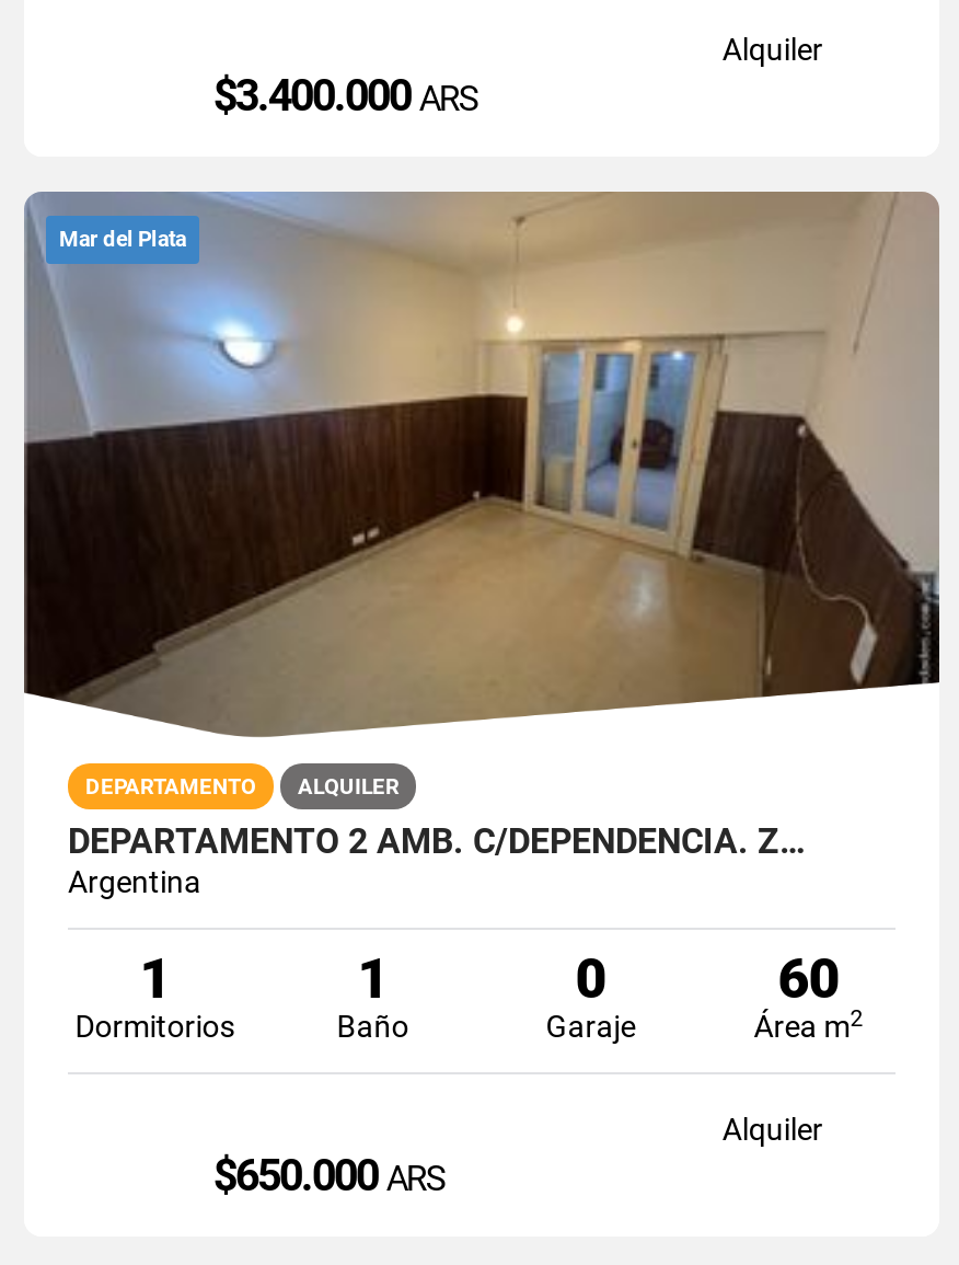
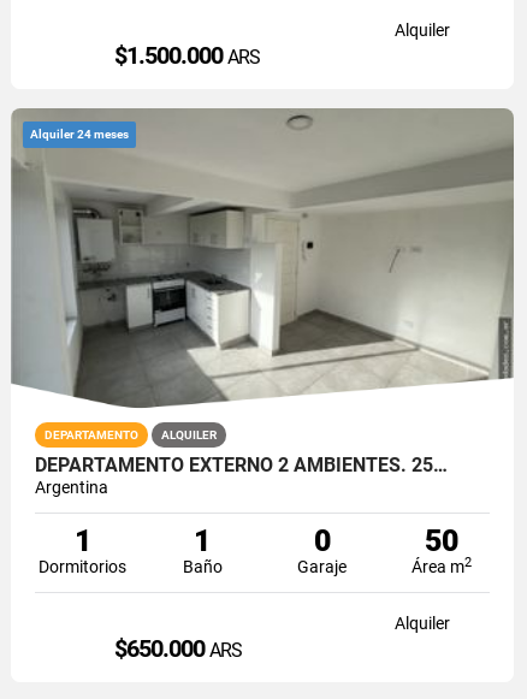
- $3.400.000ARS
+ $1.500.000ARS

- [image]
- Mar del Plata
+ [image]
+ Alquiler 24 meses

- DEPARTAMENTO 2 AMB. C/DEPENDENCIA. Z…
+ DEPARTAMENTO EXTERNO 2 AMBIENTES. 25…

- 60
+ 50
